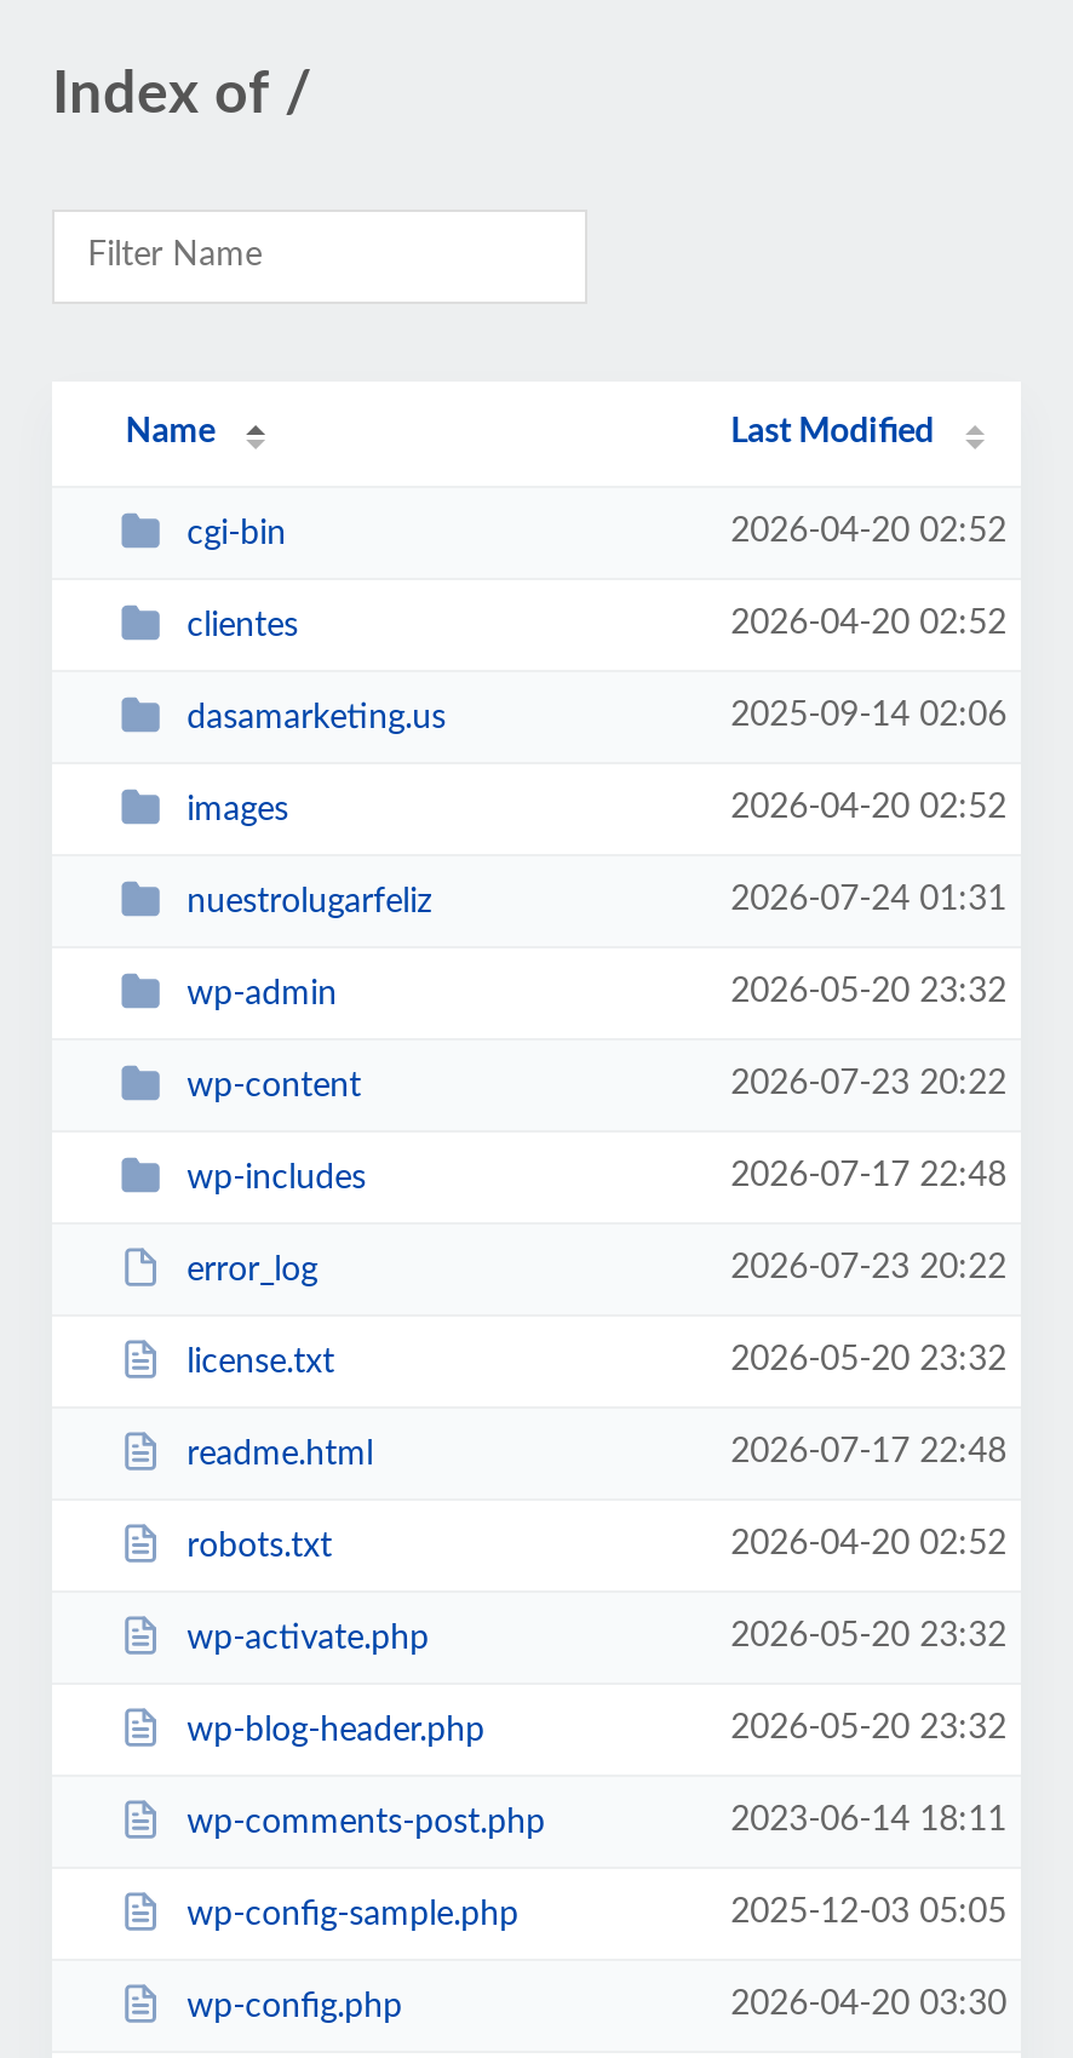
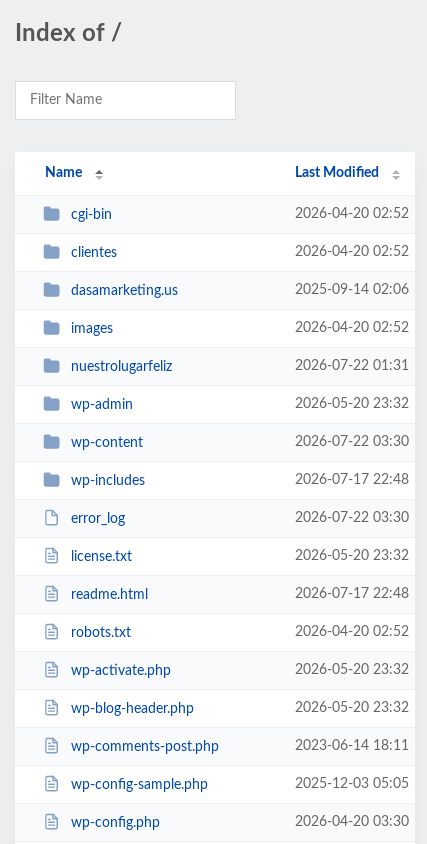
- 2026-07-24 01:31
+ 2026-07-22 01:31

- 2026-07-23 20:22
+ 2026-07-22 03:30

- 2026-07-23 20:22
+ 2026-07-22 03:30
